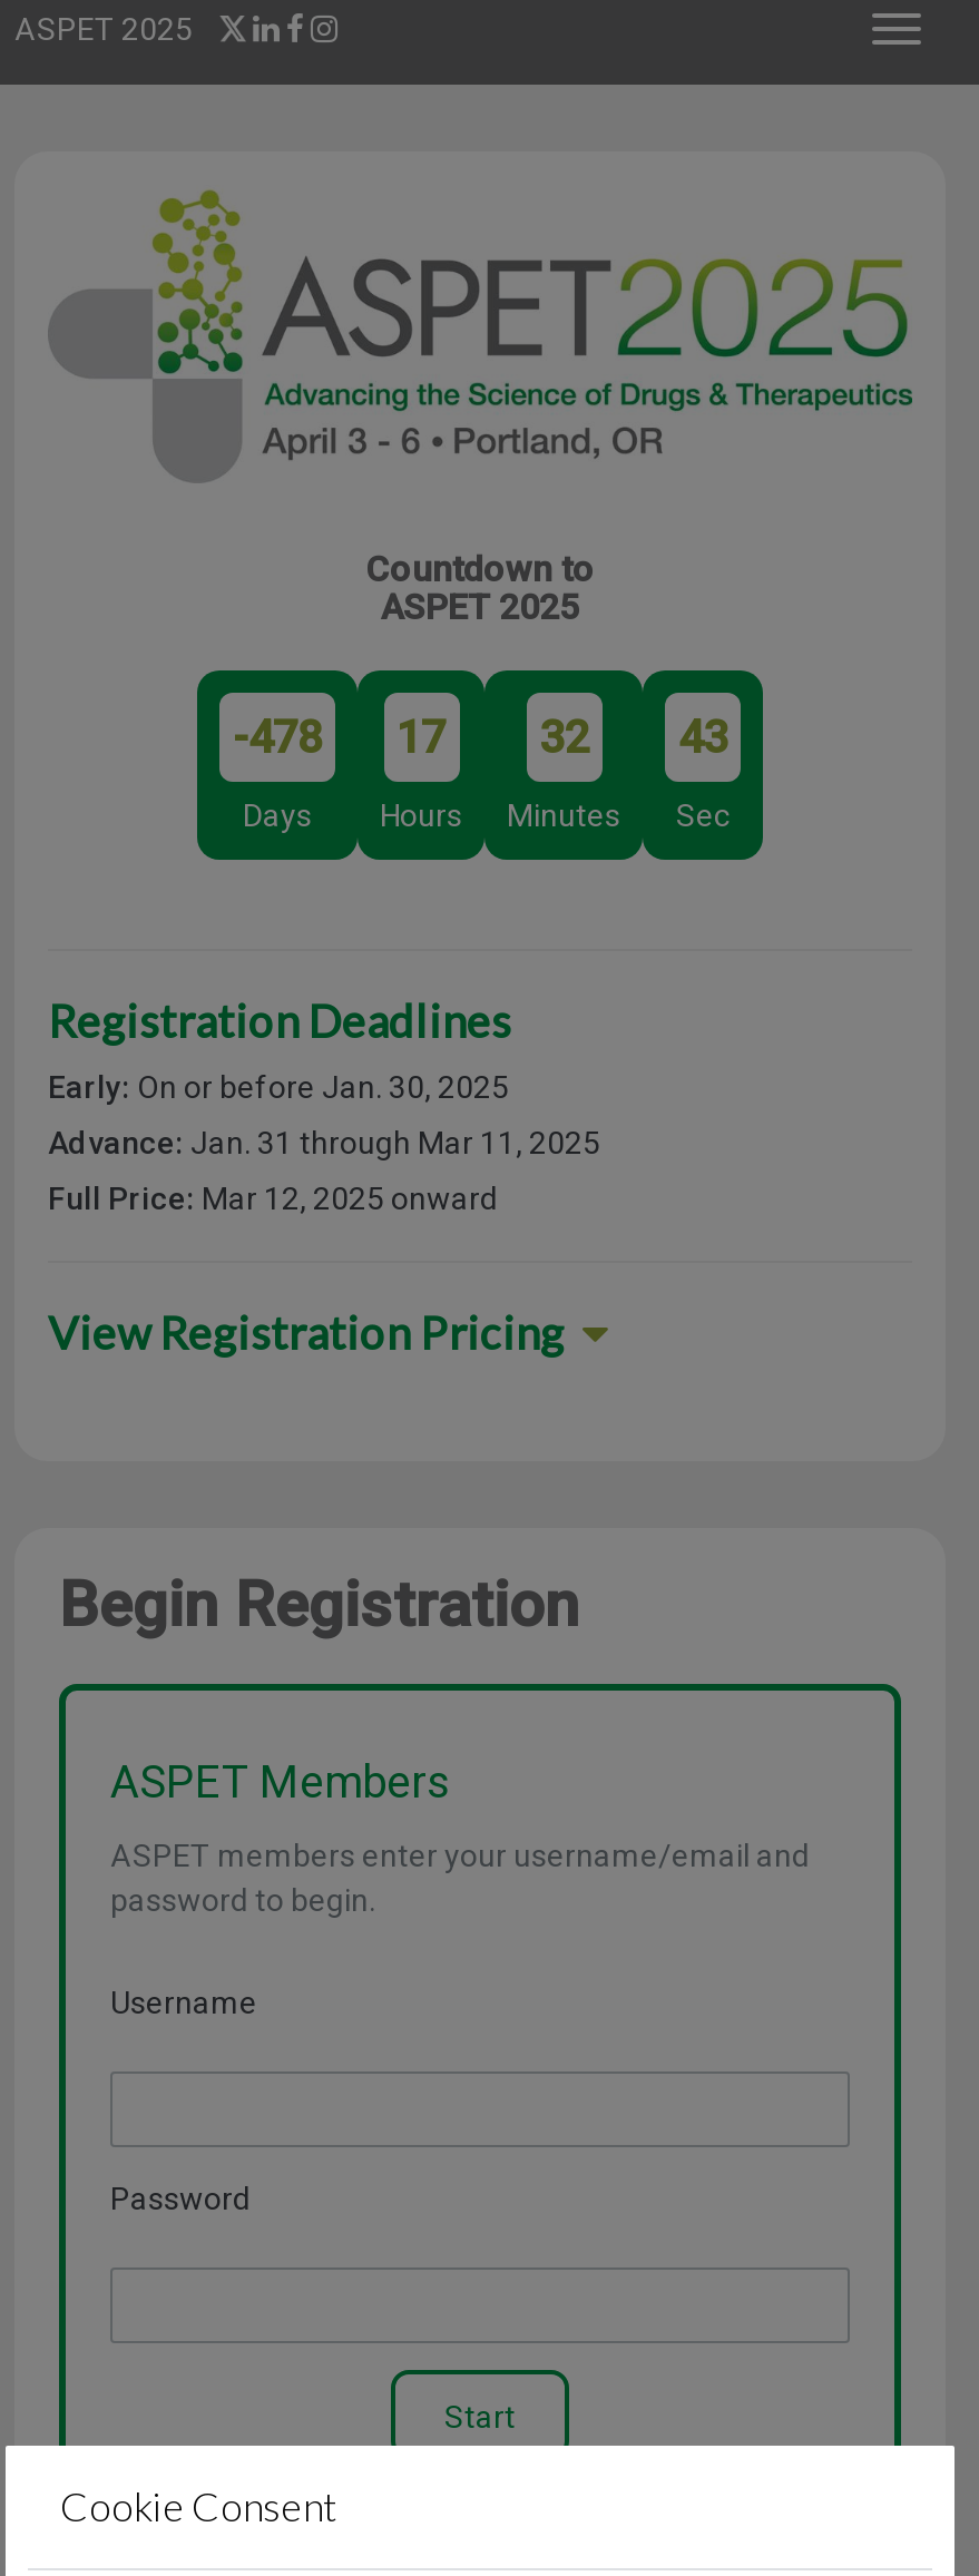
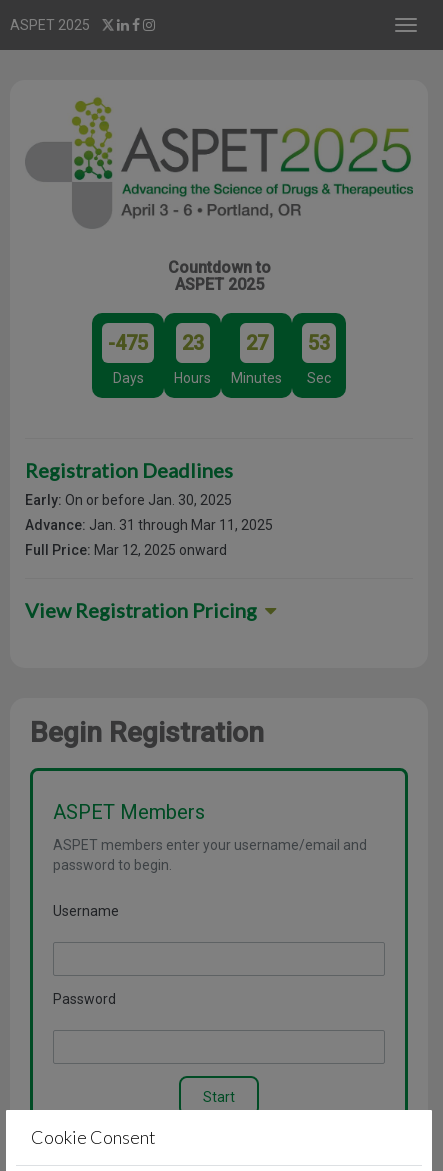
- -478
+ -475

- 17
+ 23

- 32
+ 27

- 43
+ 53
